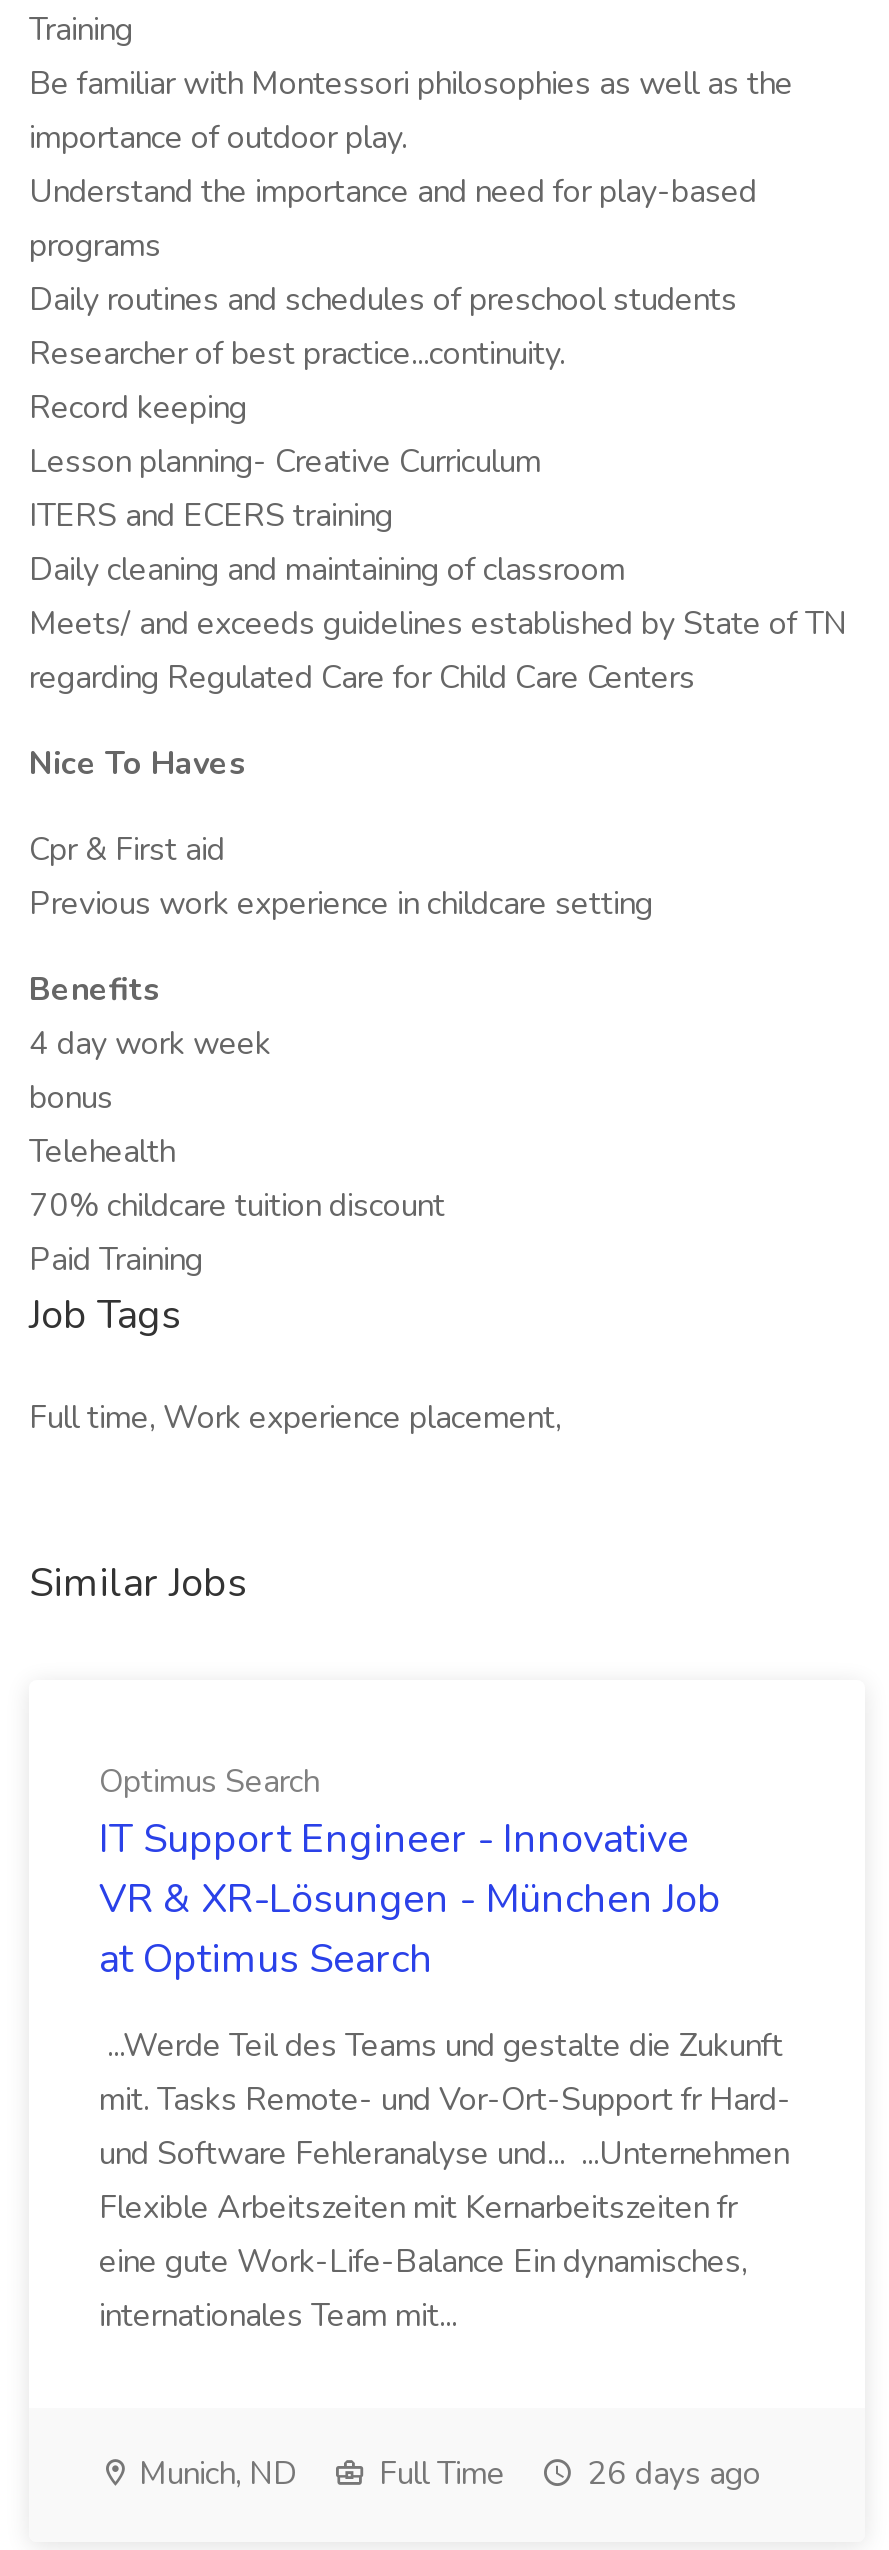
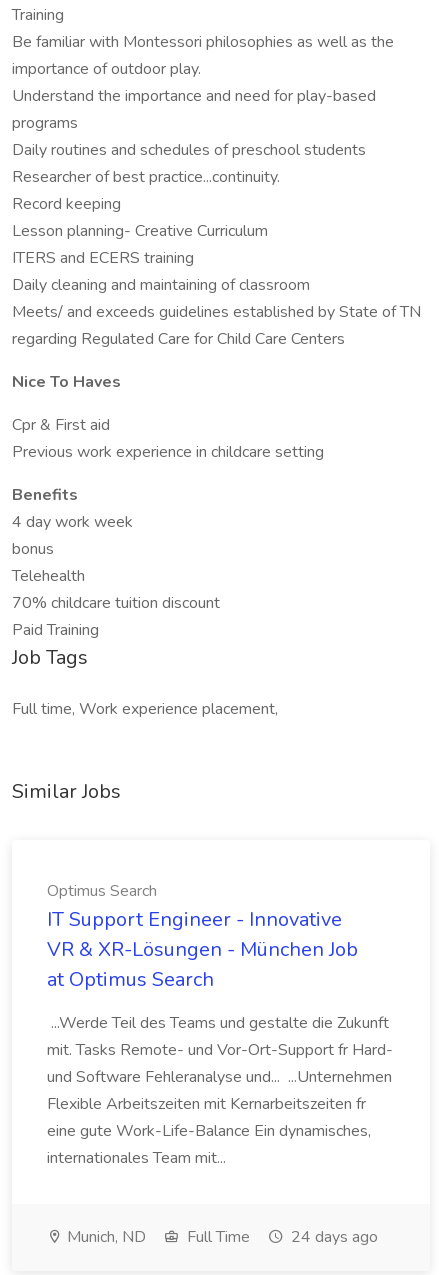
- Munich, ND Full Time 26 days ago
+ Munich, ND Full Time 24 days ago
